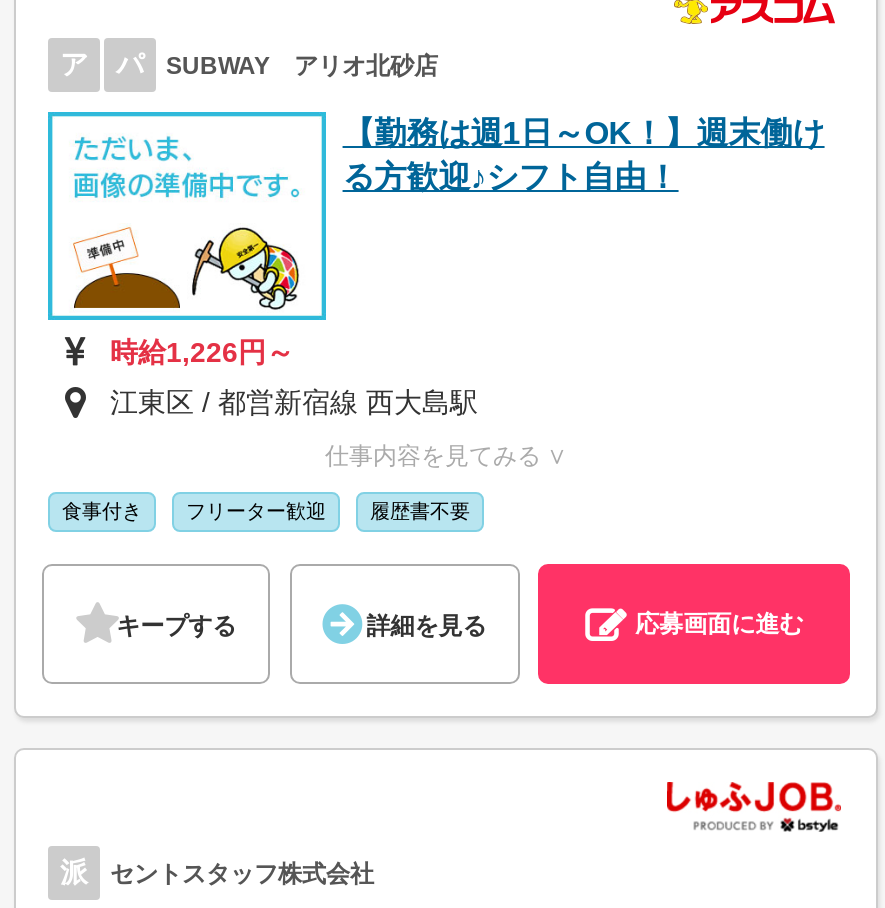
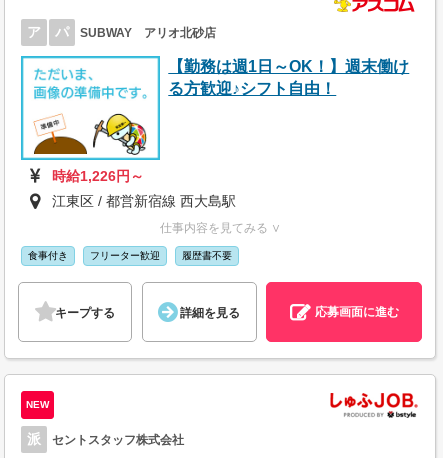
+ NEW
